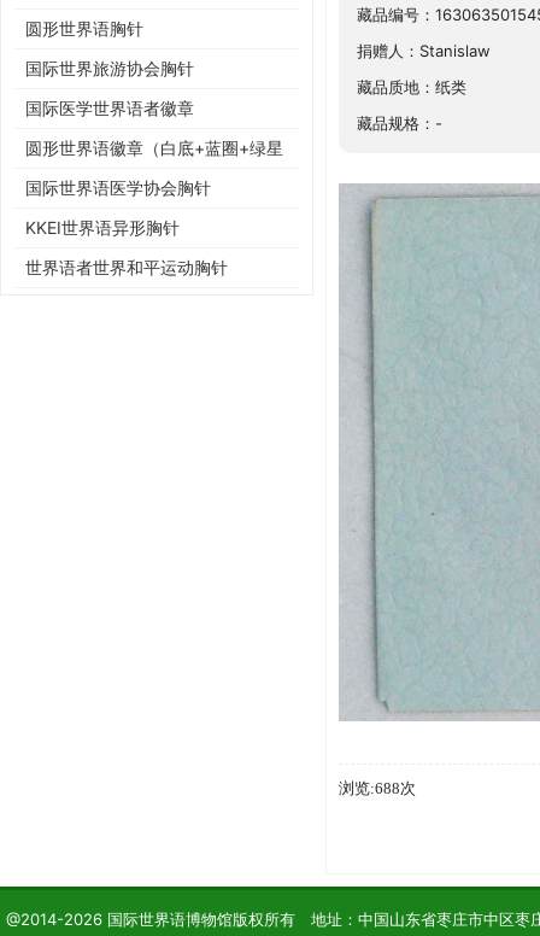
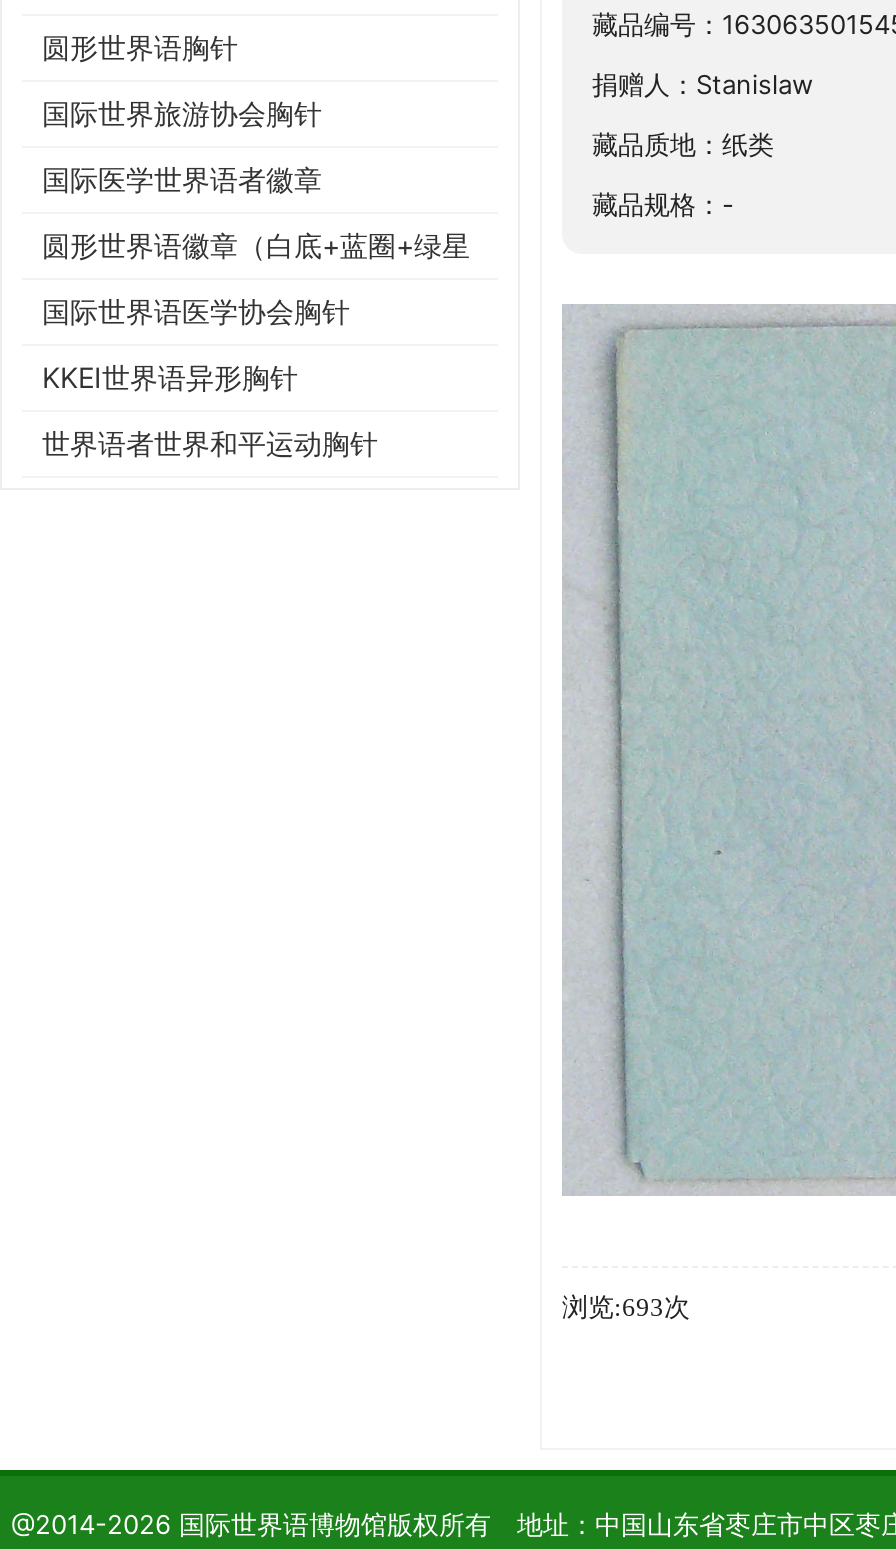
- 浏览:688次
+ 浏览:693次
